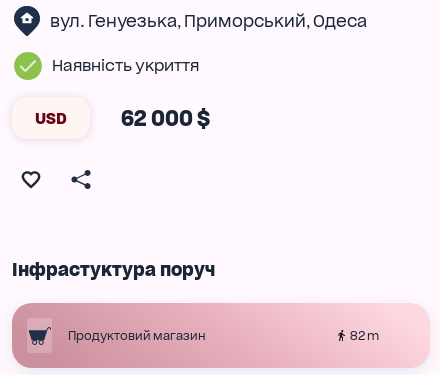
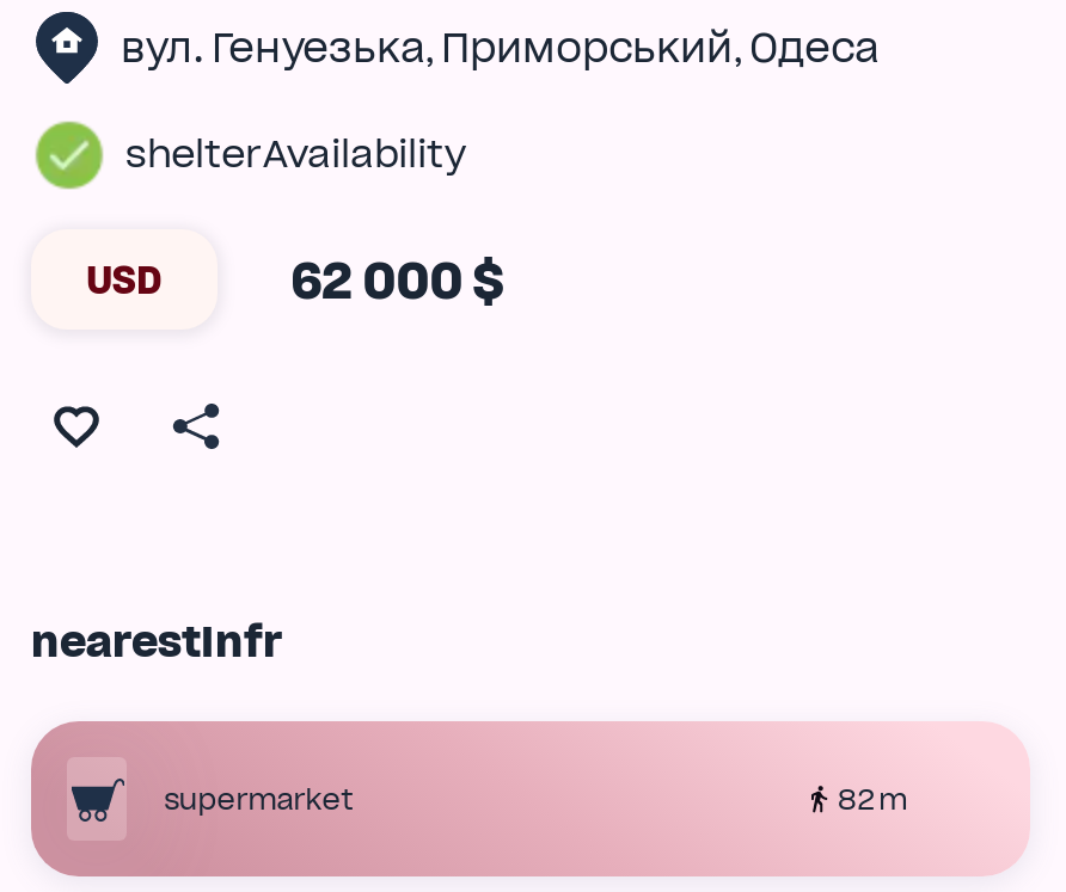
- Наявність укриття
+ shelterAvailability

- Інфрастуктура поруч
+ nearestInfr

- Продуктовий магазин
+ supermarket
